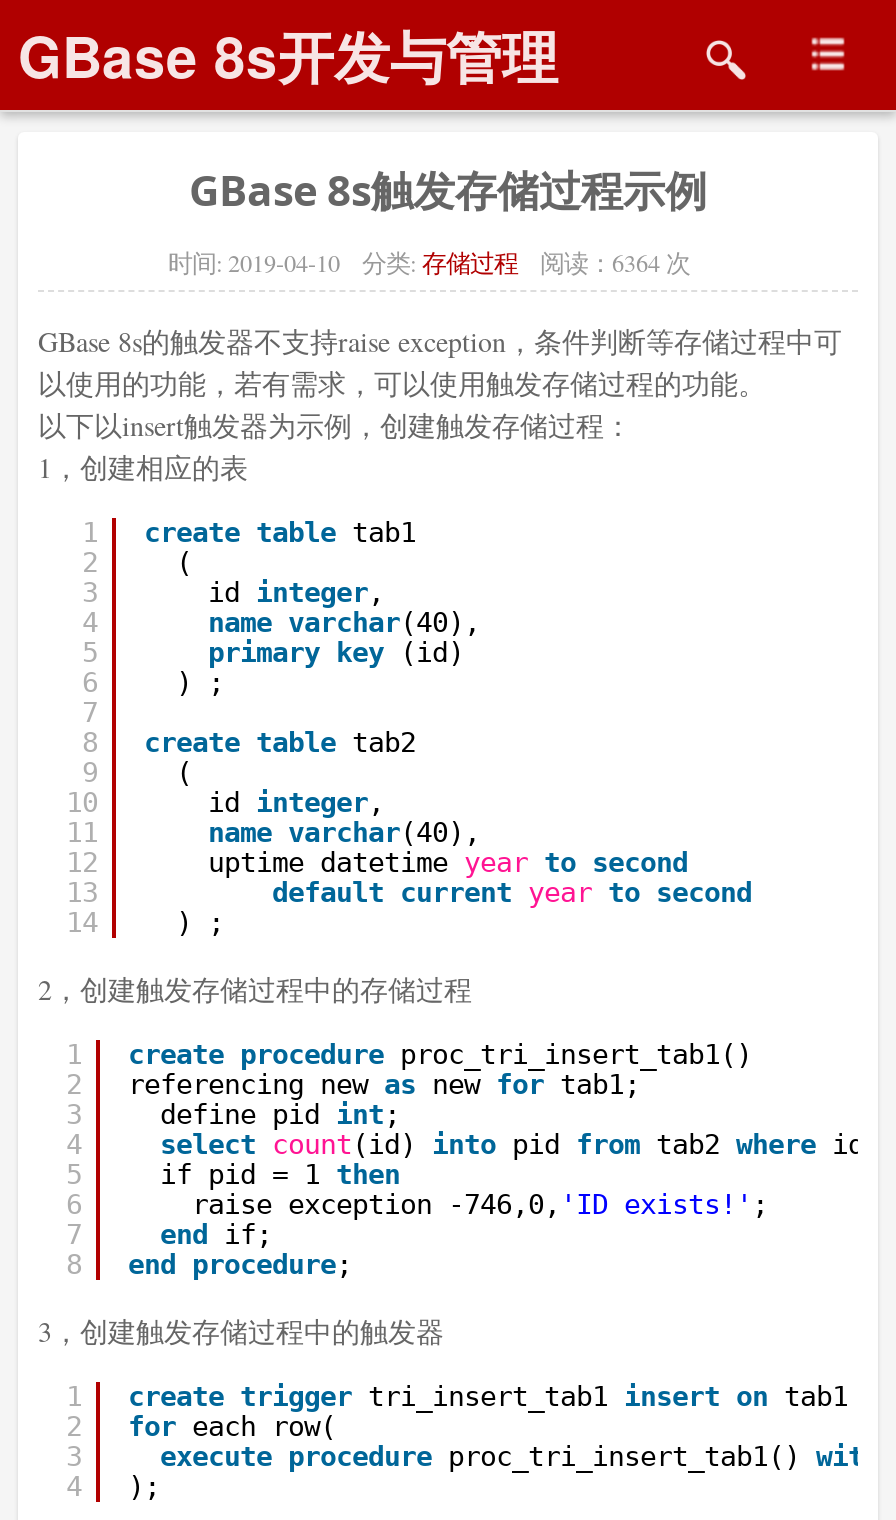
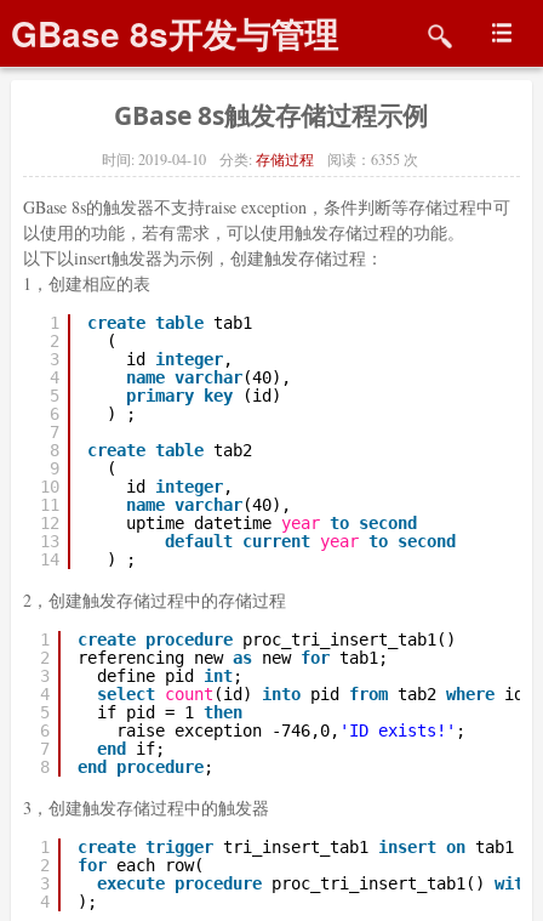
- 时间: 2019-04-10 分类:存储过程 阅读：6364 次
+ 时间: 2019-04-10 分类:存储过程 阅读：6355 次
